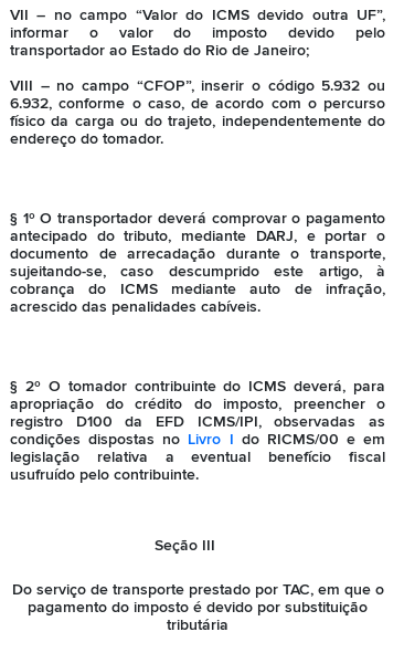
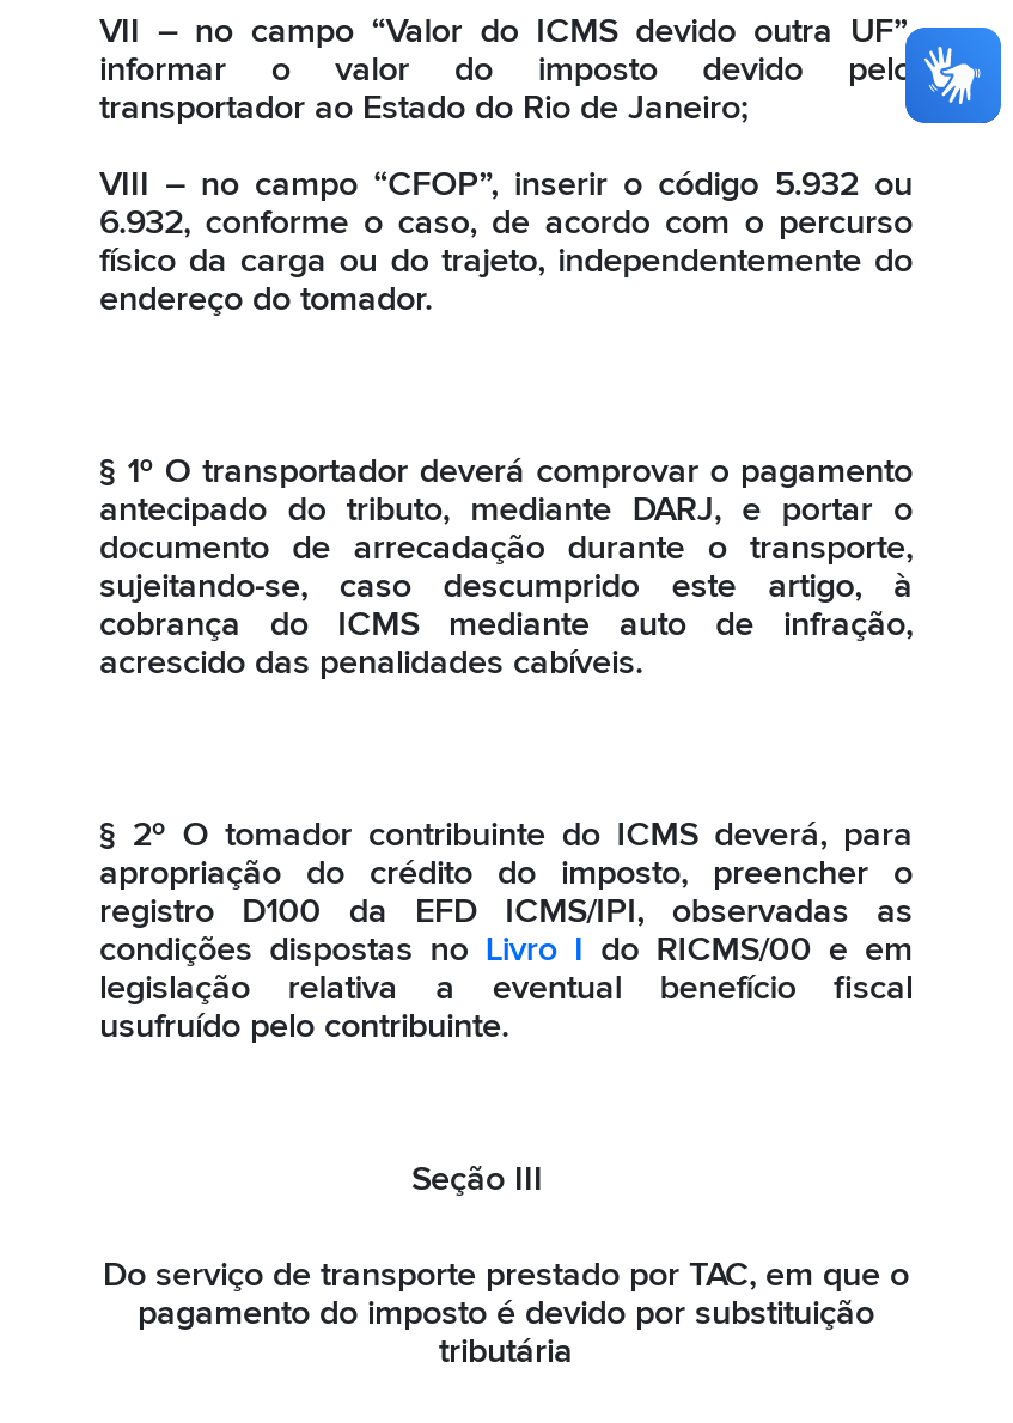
+ [image]
